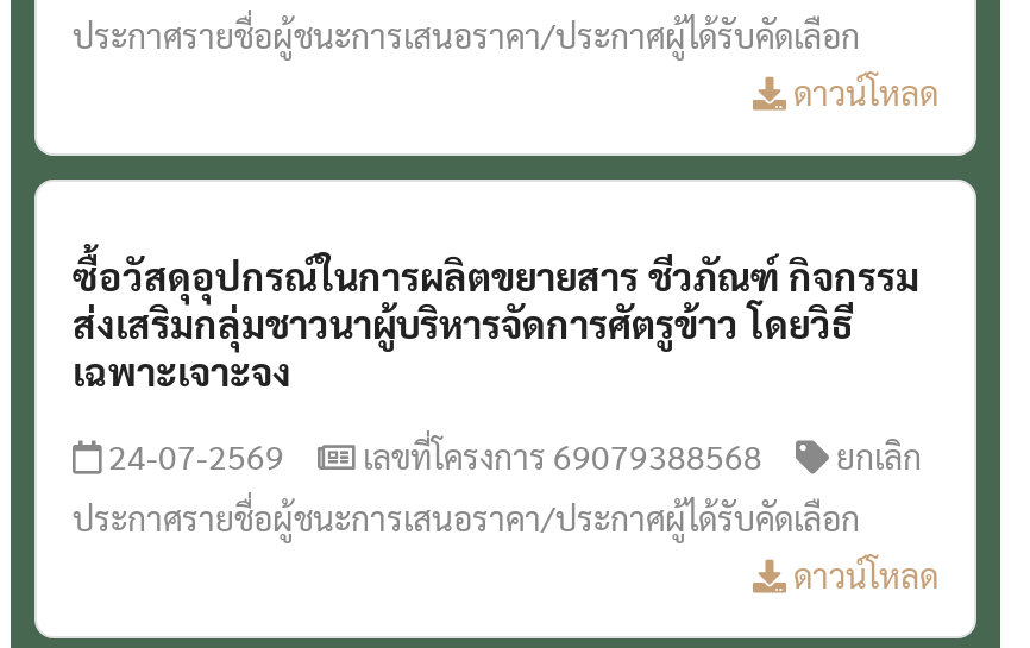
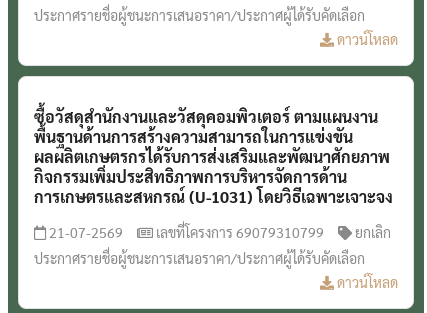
- ซื้อวัสดุอุปกรณ์ในการผลิตขยายสาร ชีวภัณฑ์ กิจกรรม
- ส่งเสริมกลุ่มชาวนาผู้บริหารจัดการศัตรูข้าว โดยวิธี
- เฉพาะเจาะจง
+ ซื้อวัสดุสำนักงานและวัสดุคอมพิวเตอร์ ตามแผนงาน
+ พื้นฐานด้านการสร้างความสามารถในการแข่งขัน
+ ผลผลิตเกษตรกรได้รับการส่งเสริมและพัฒนาศักยภาพ
+ กิจกรรมเพิ่มประสิทธิภาพการบริหารจัดการด้าน
+ การเกษตรและสหกรณ์ (U-1031) โดยวิธีเฉพาะเจาะจง

- 24-07-2569
- เลขที่โครงการ 69079388568
+ 21-07-2569
+ เลขที่โครงการ 69079310799
